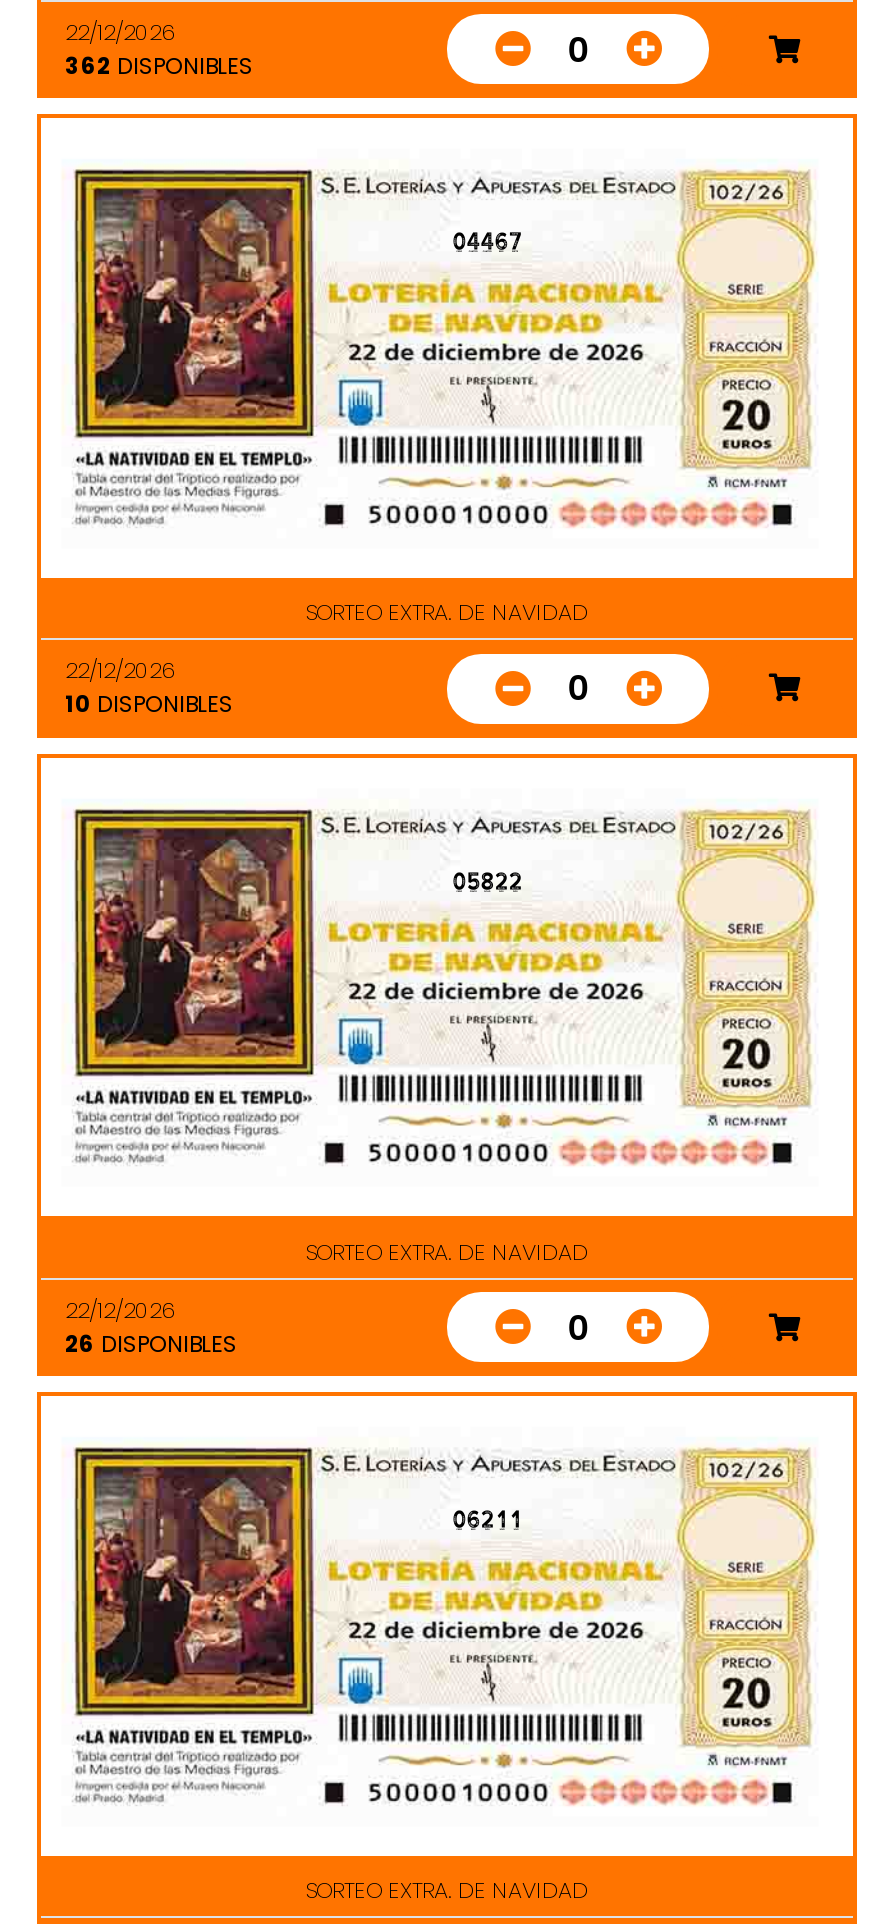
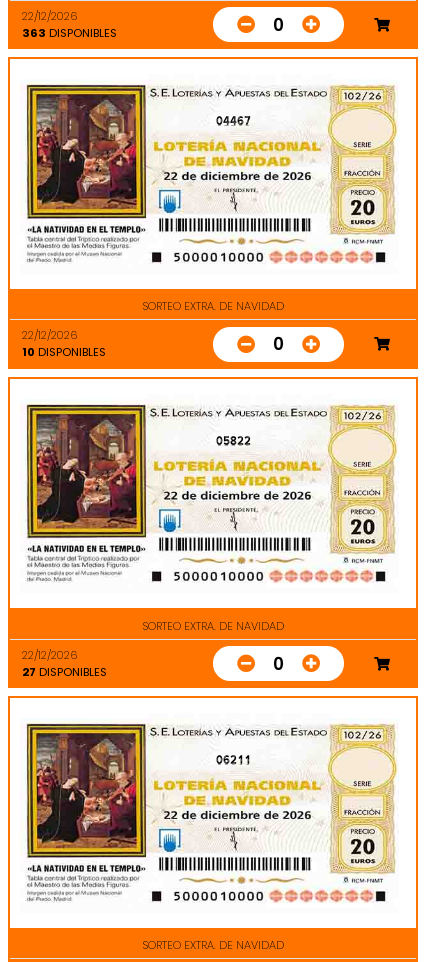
- 362 DISPONIBLES
+ 363 DISPONIBLES

- 26 DISPONIBLES
+ 27 DISPONIBLES
